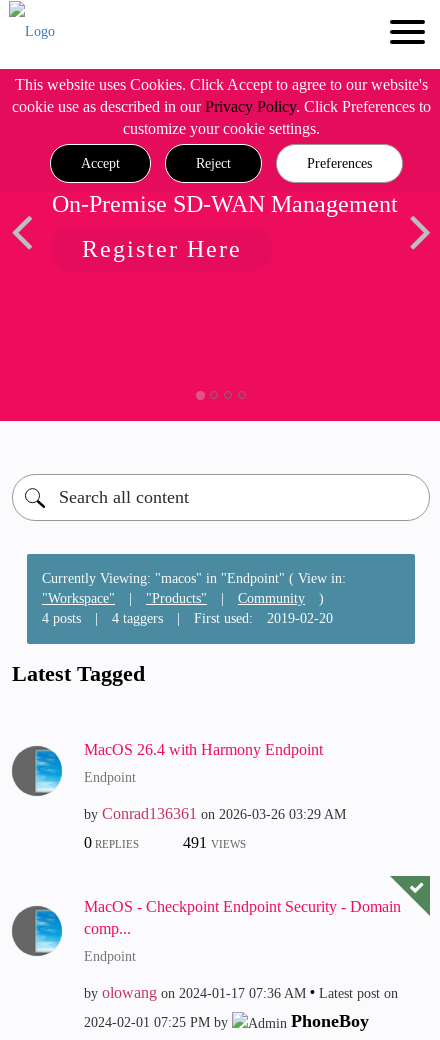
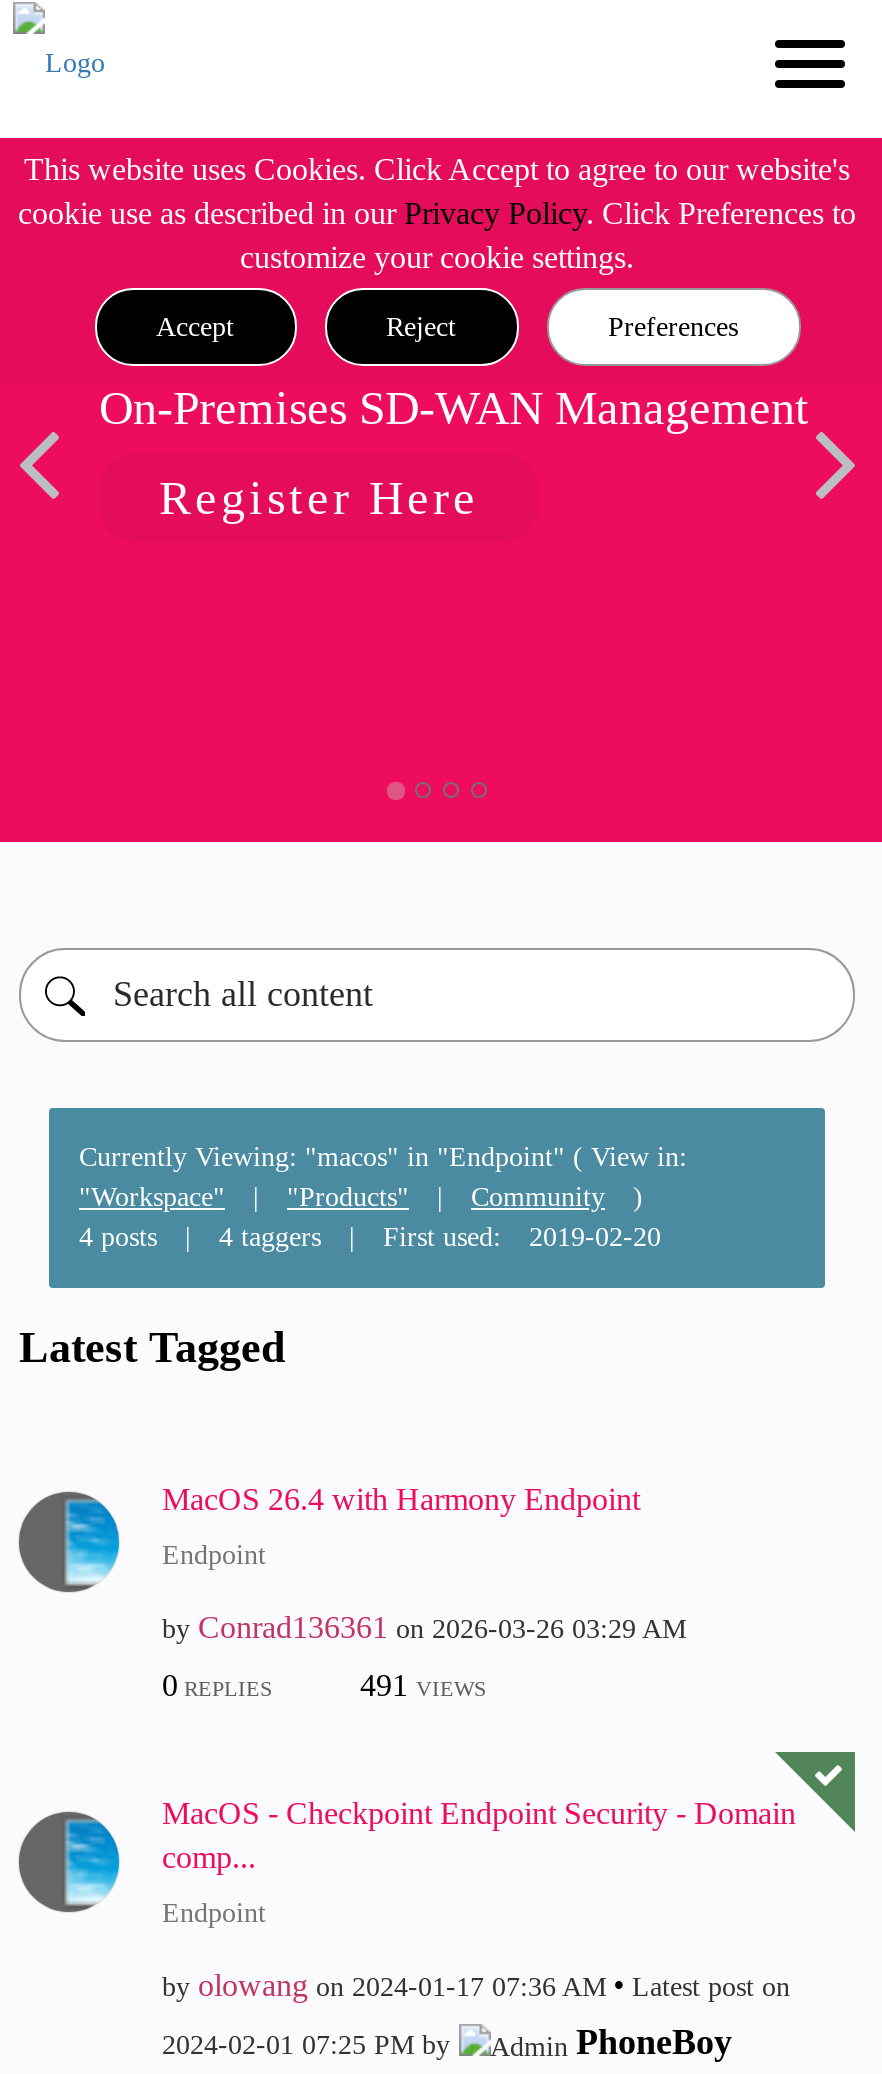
- On-Premise SD-WAN Management
+ On-Premises SD-WAN Management
